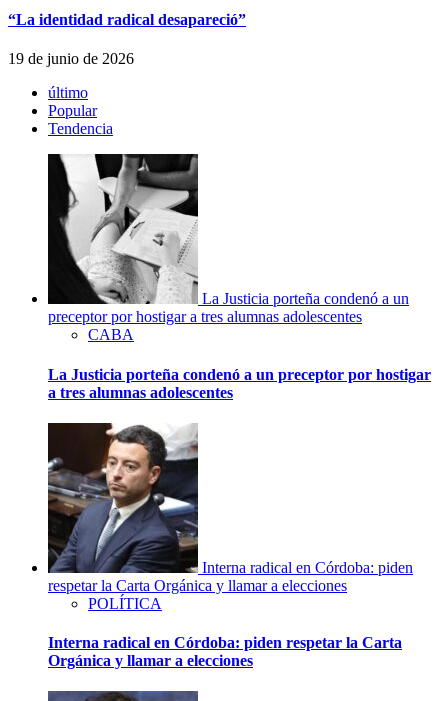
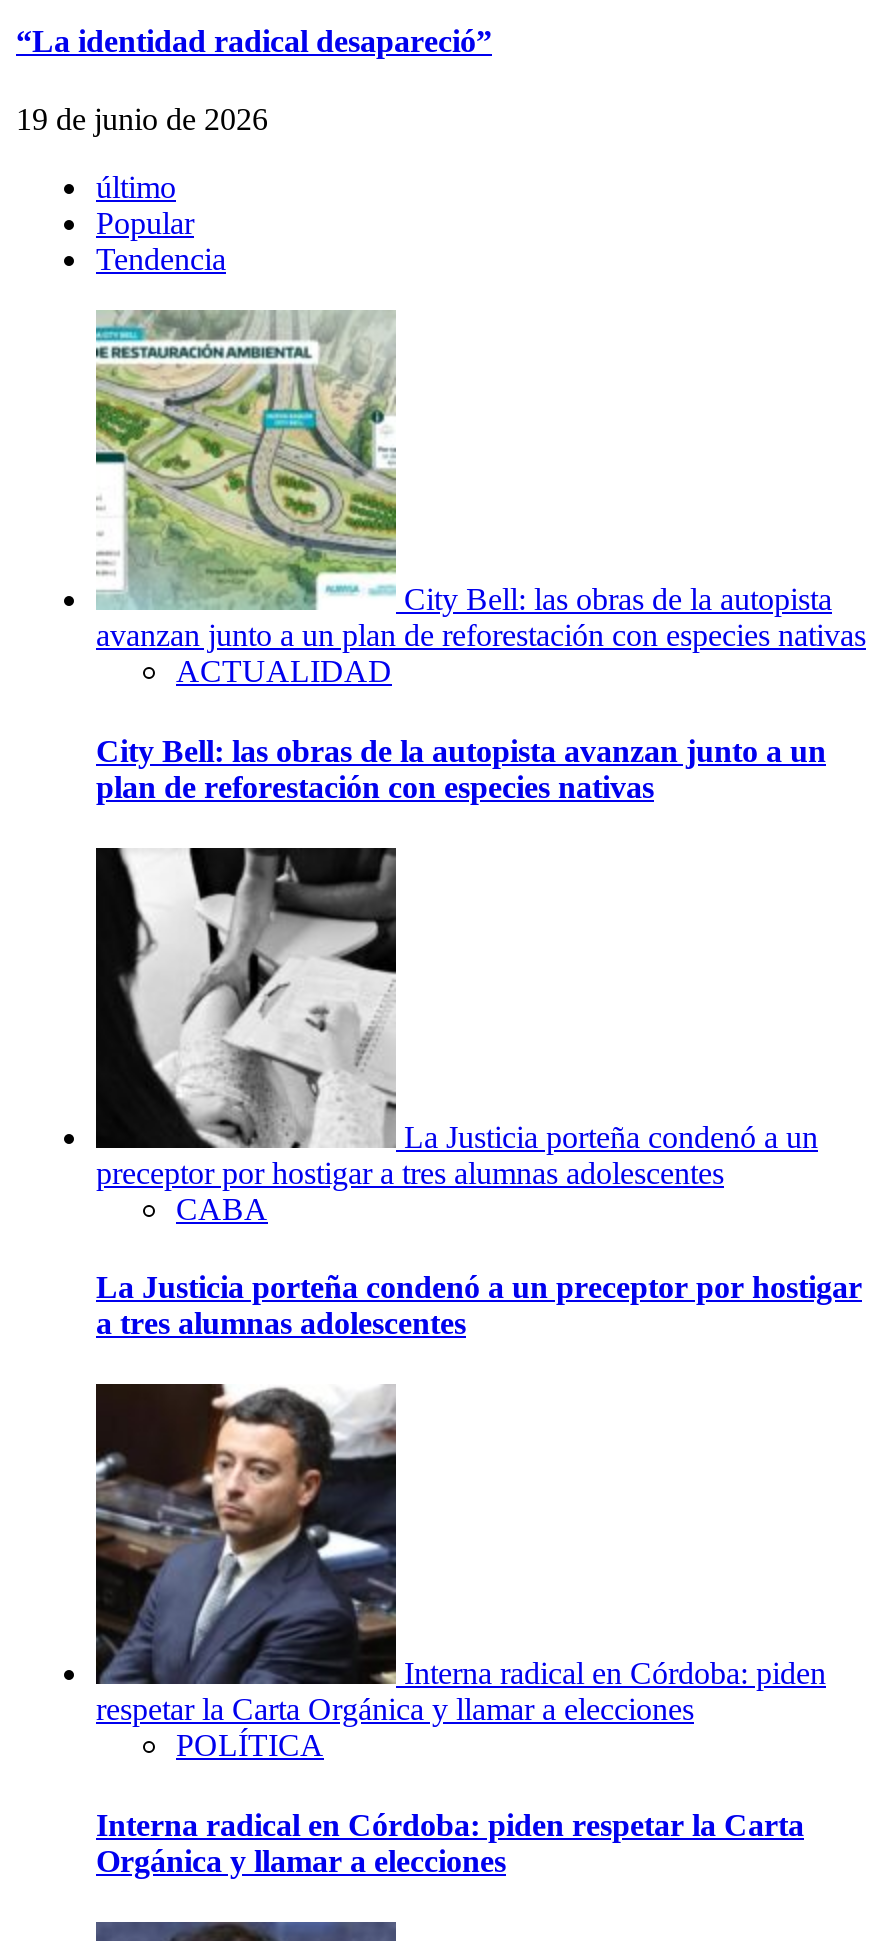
+ [image]
+ City Bell: las obras de la autopista
+ avanzan junto a un plan de reforestación con especies nativas
+ ACTUALIDAD
+ City Bell: las obras de la autopista avanzan junto a un
+ plan de reforestación con especies nativas
